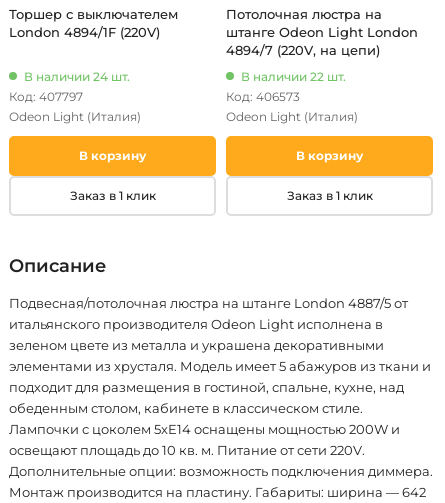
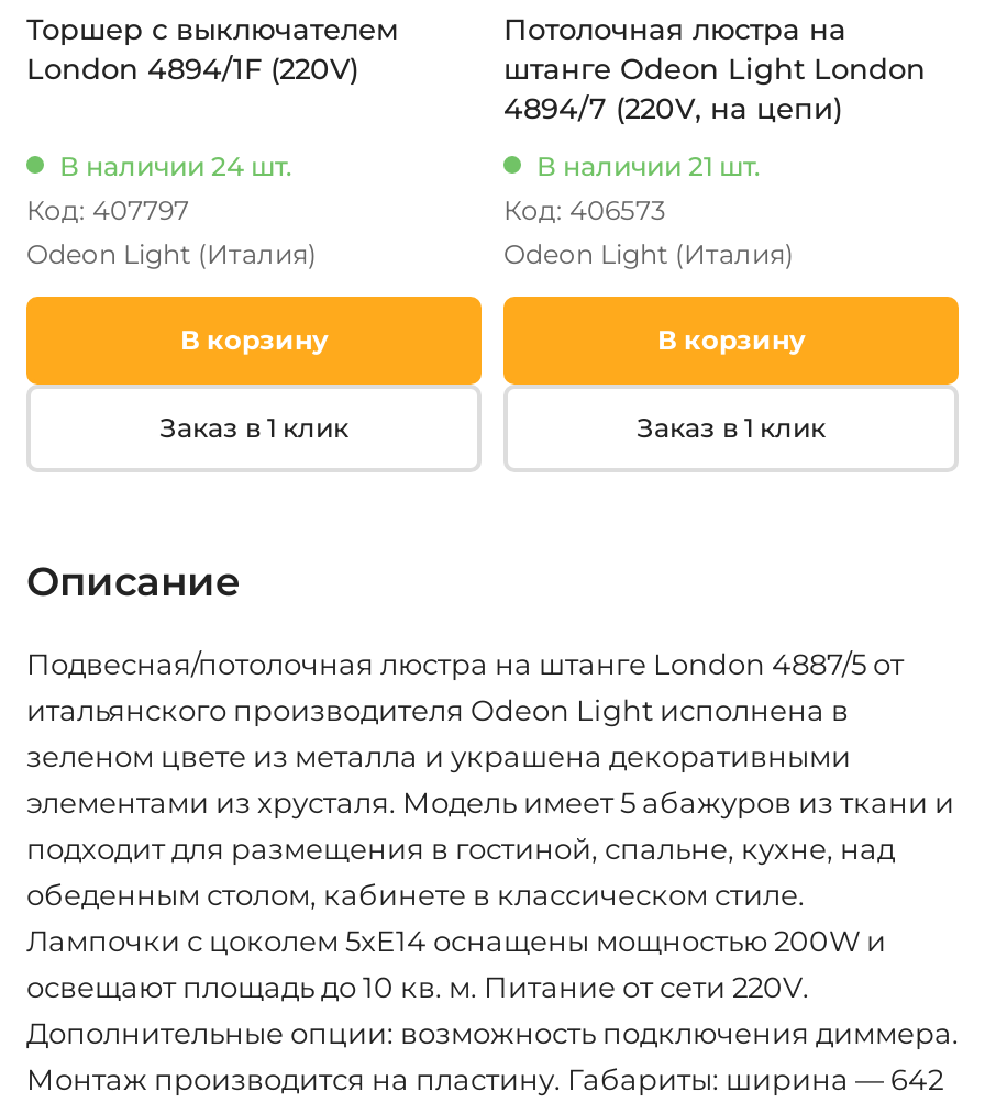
- В наличии 22 шт.
+ В наличии 21 шт.
